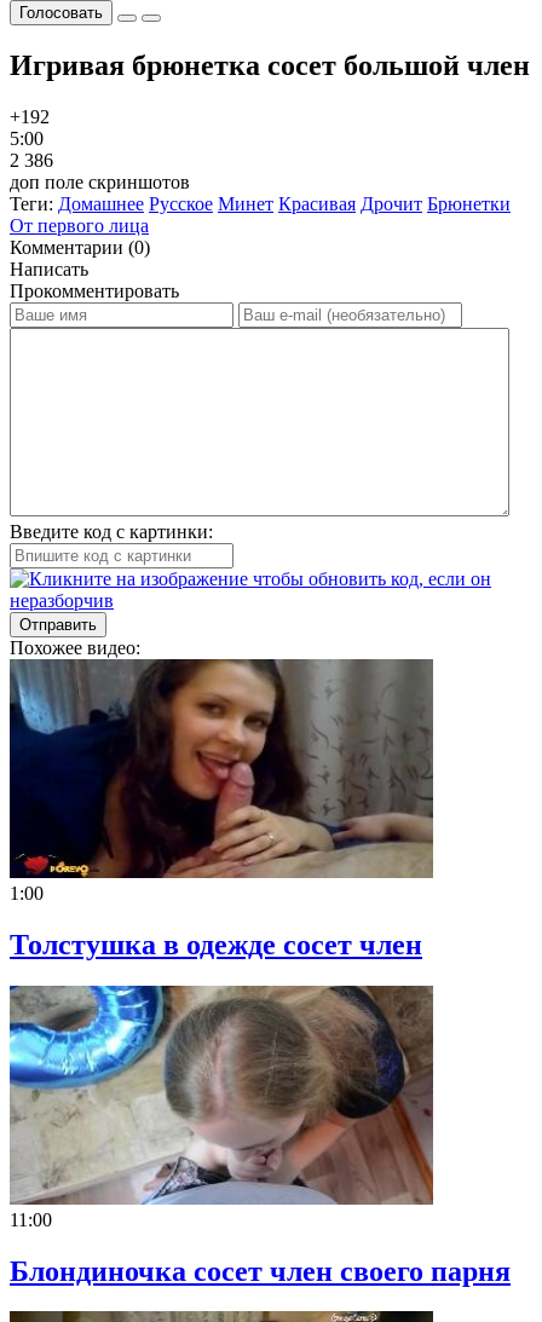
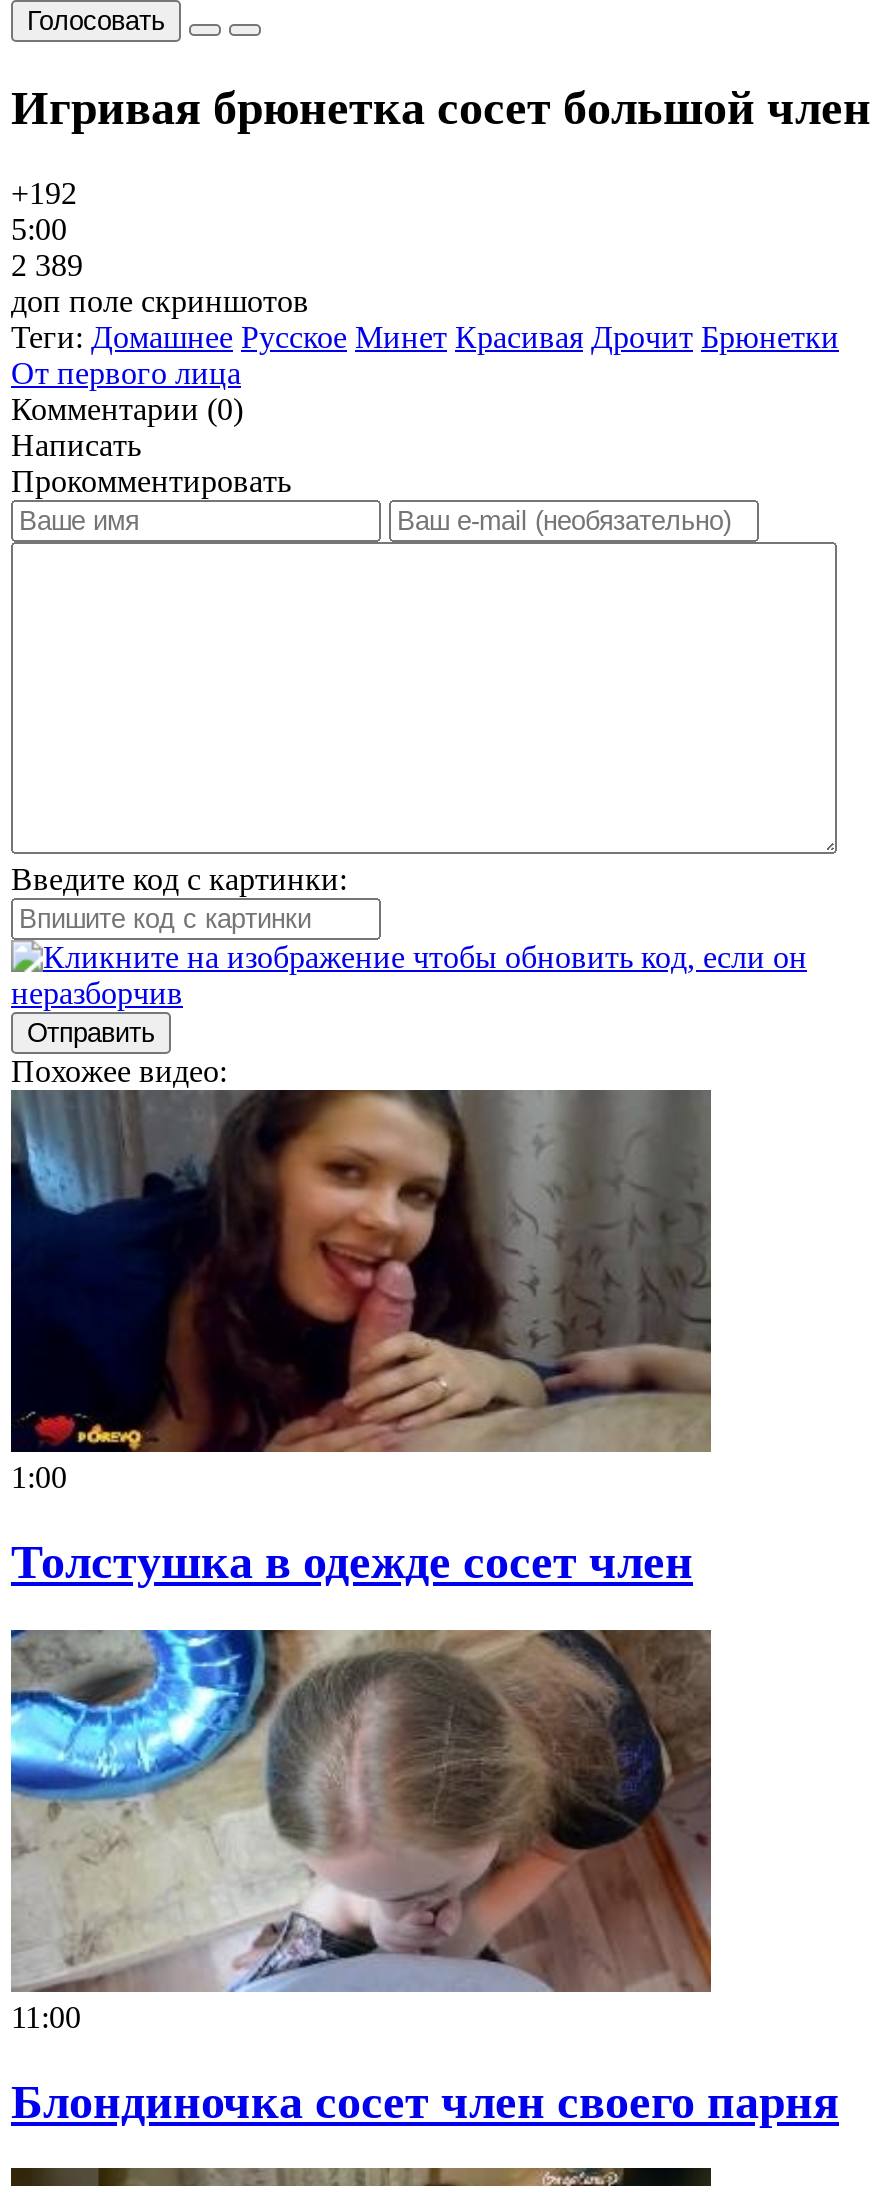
- 2 386
+ 2 389
